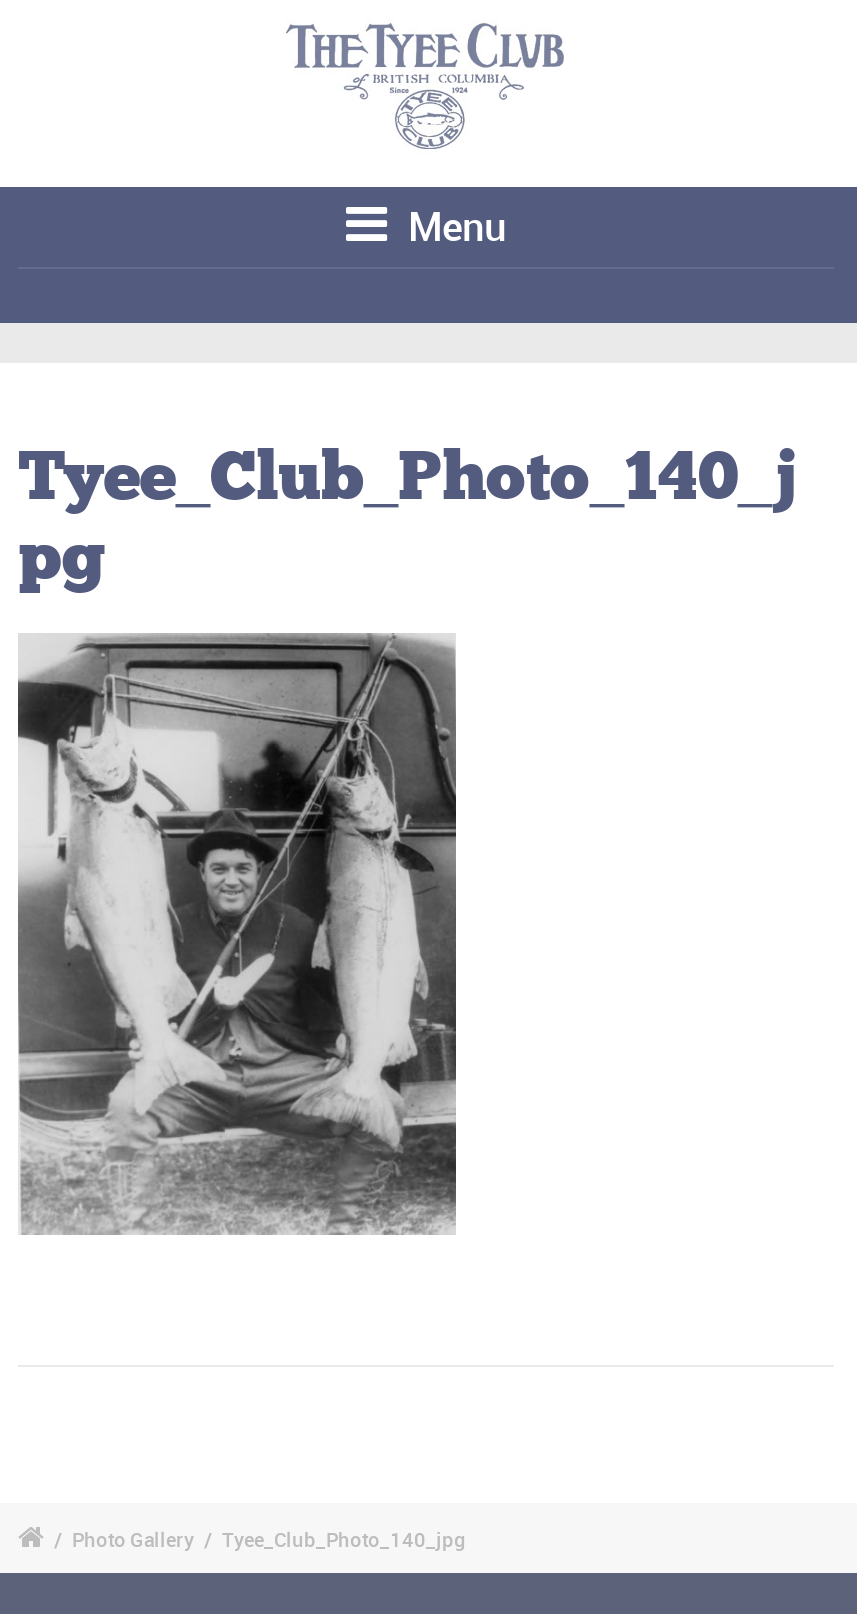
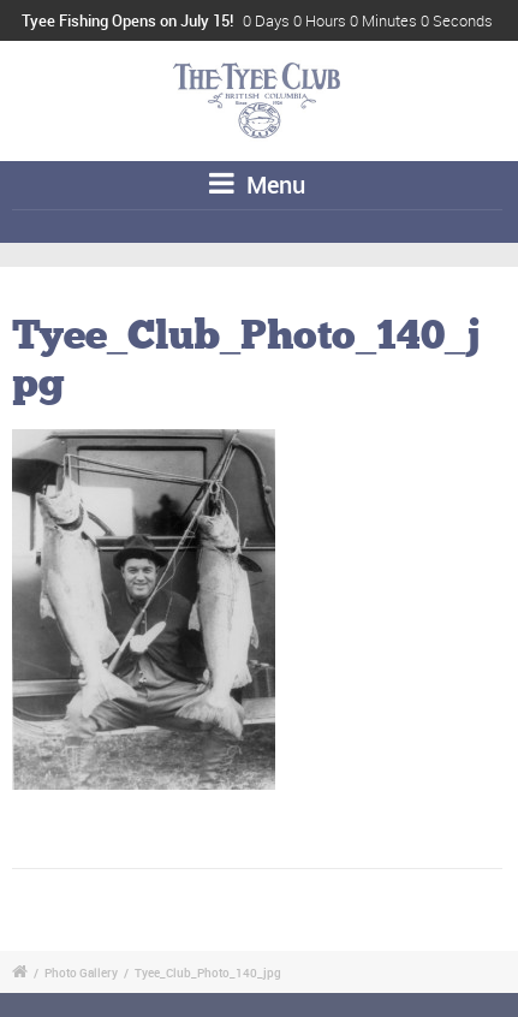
+ Tyee Fishing Opens on July 15! 0 Days 0 Hours 0 Minutes 0 Seconds
